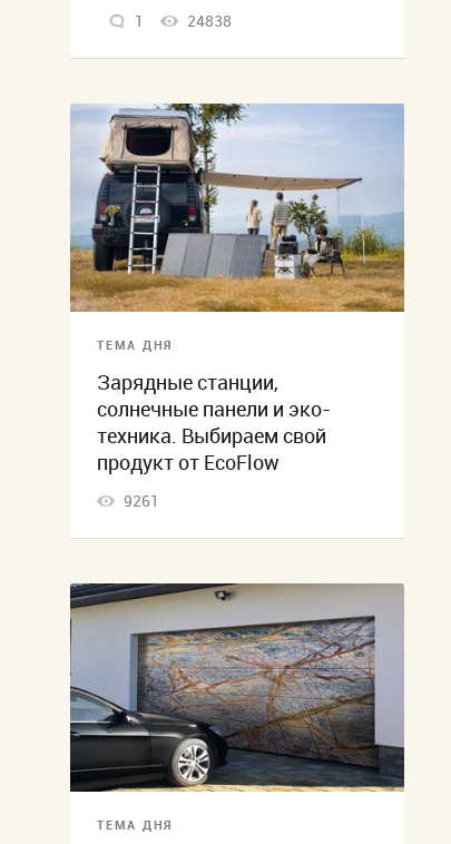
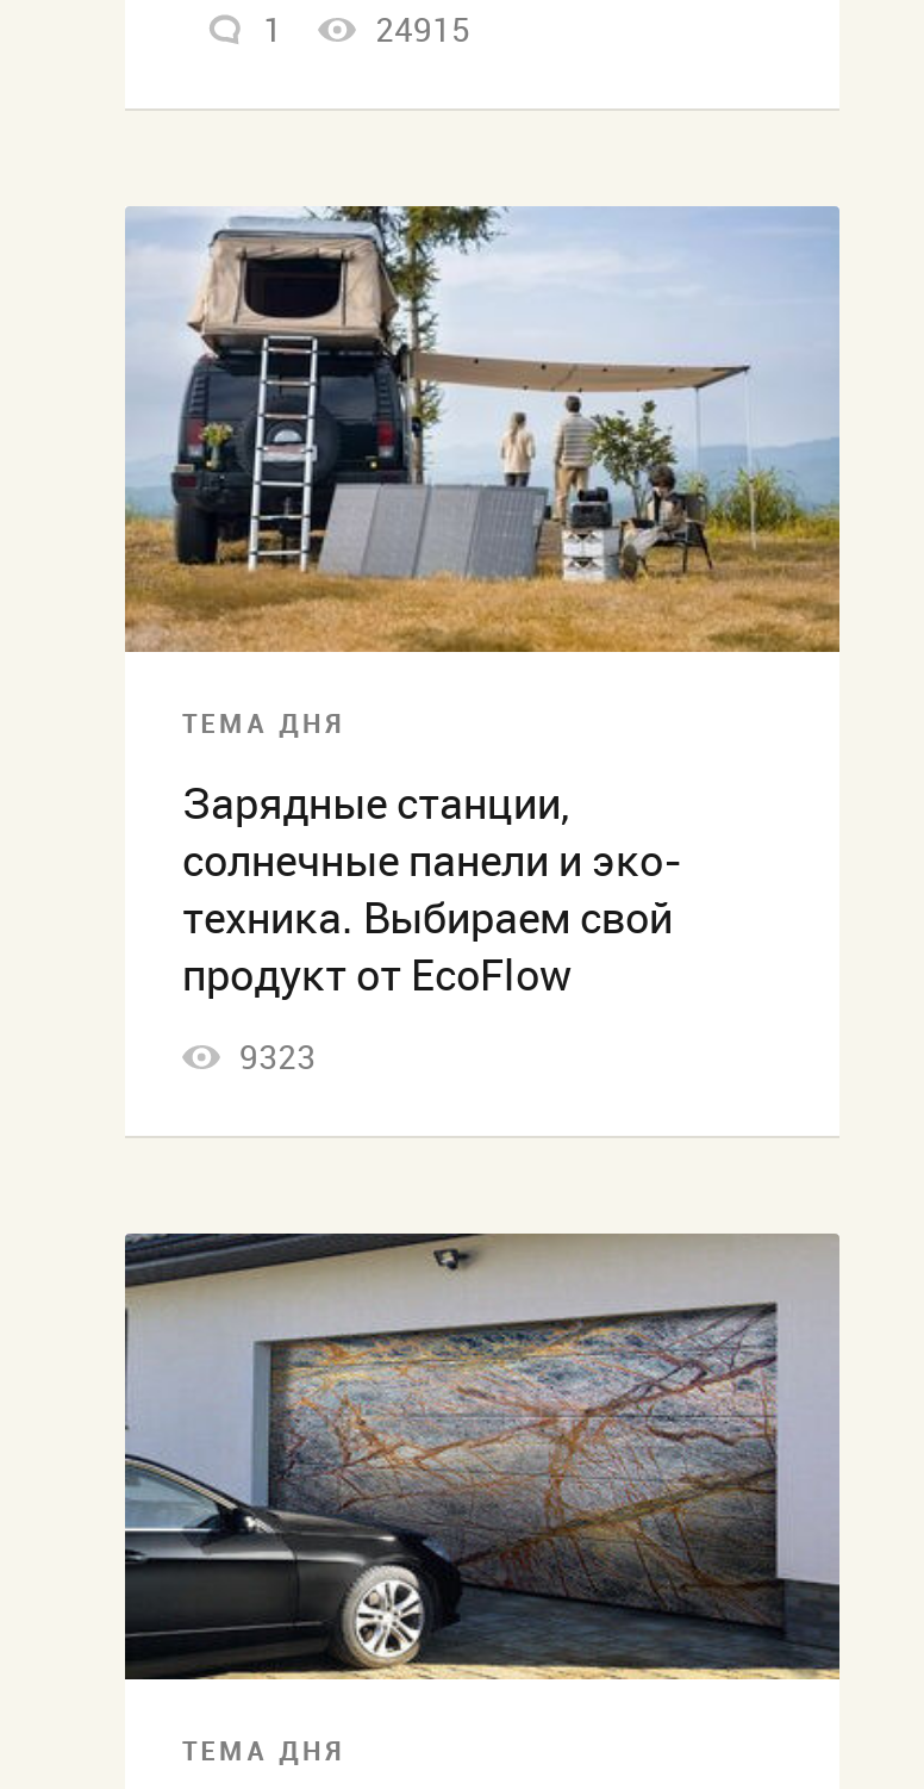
- 24838
+ 24915

- 9261
+ 9323
